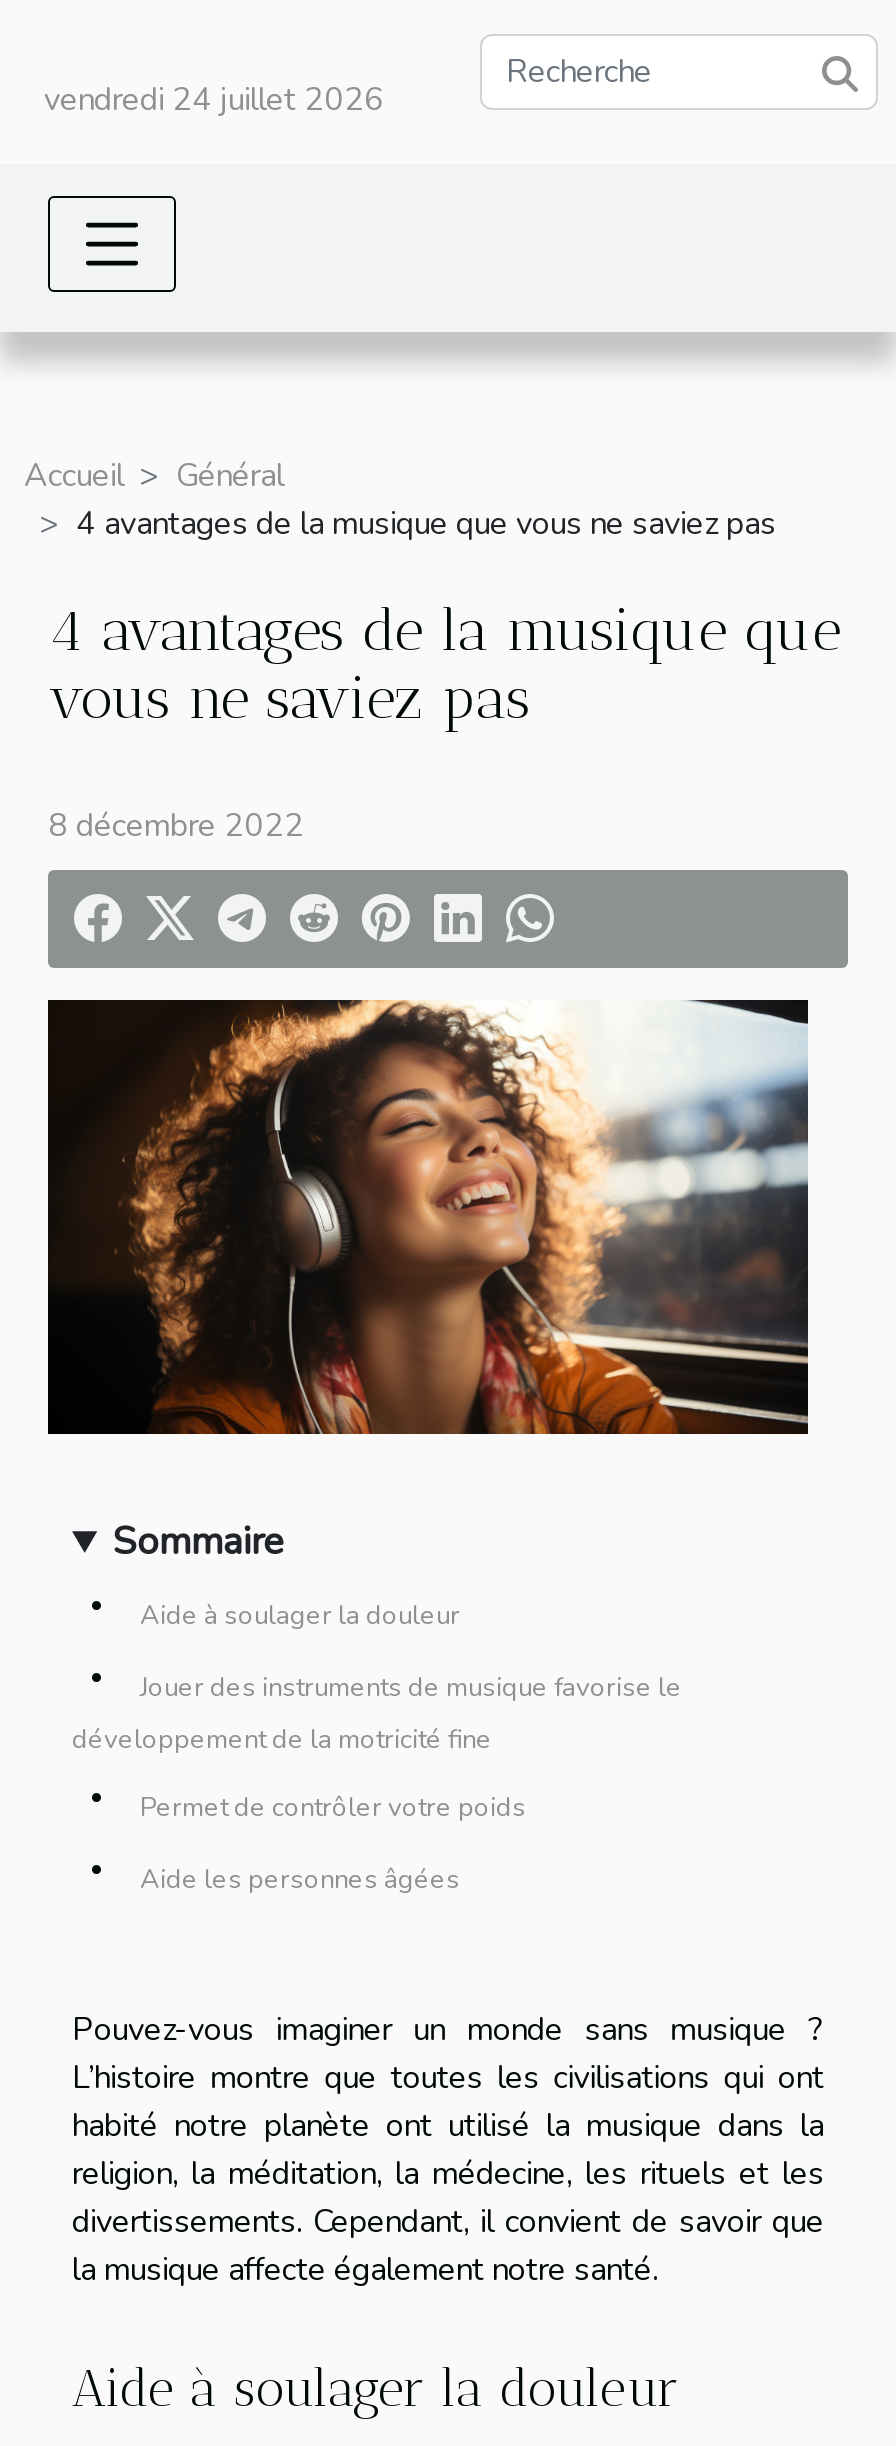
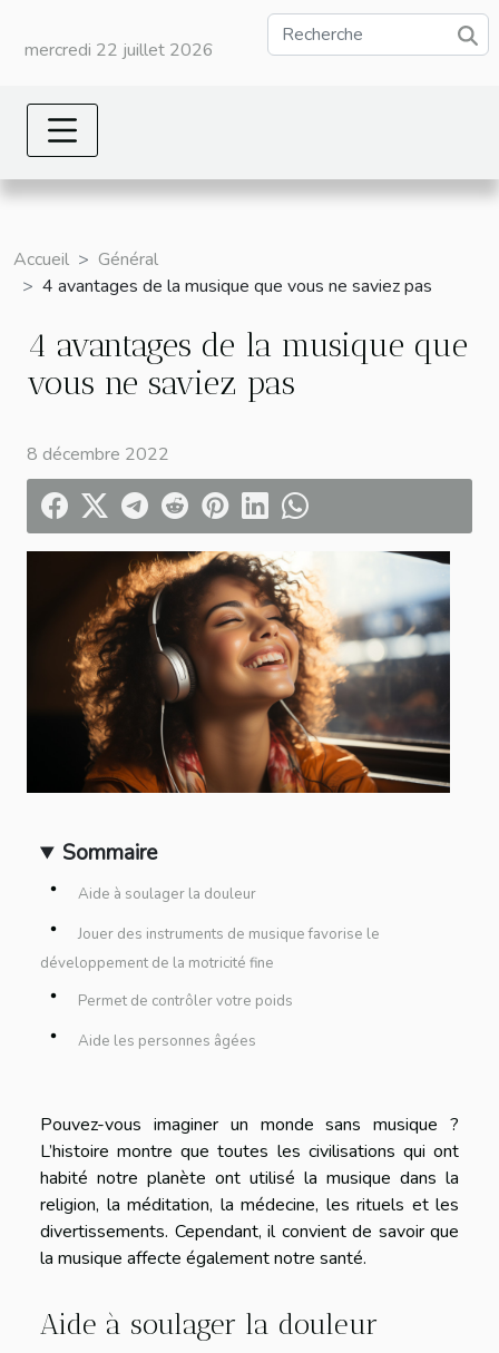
- vendredi 24 juillet 2026
+ mercredi 22 juillet 2026
